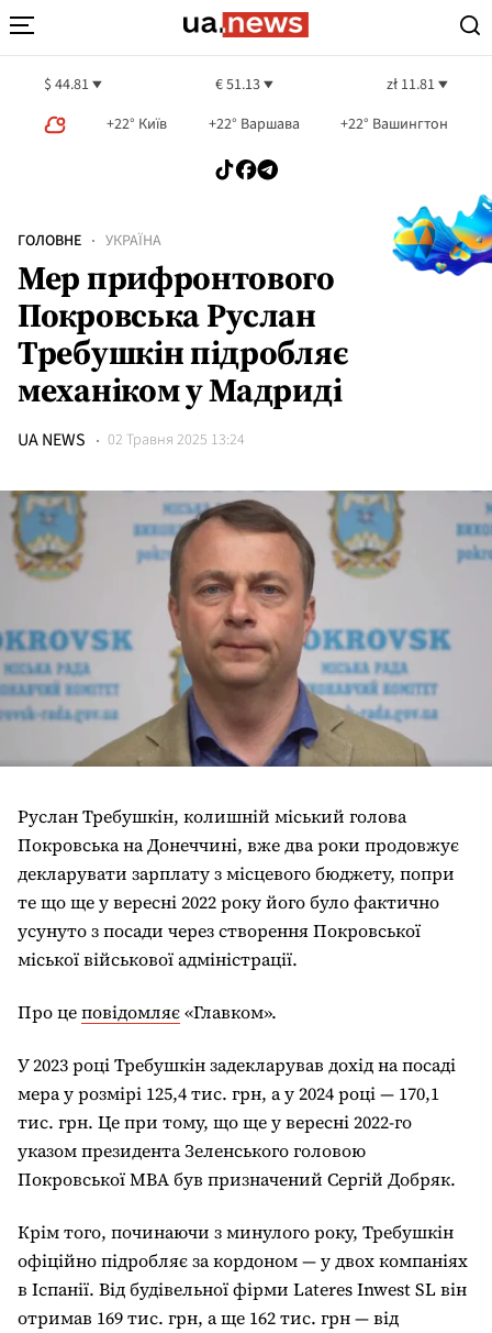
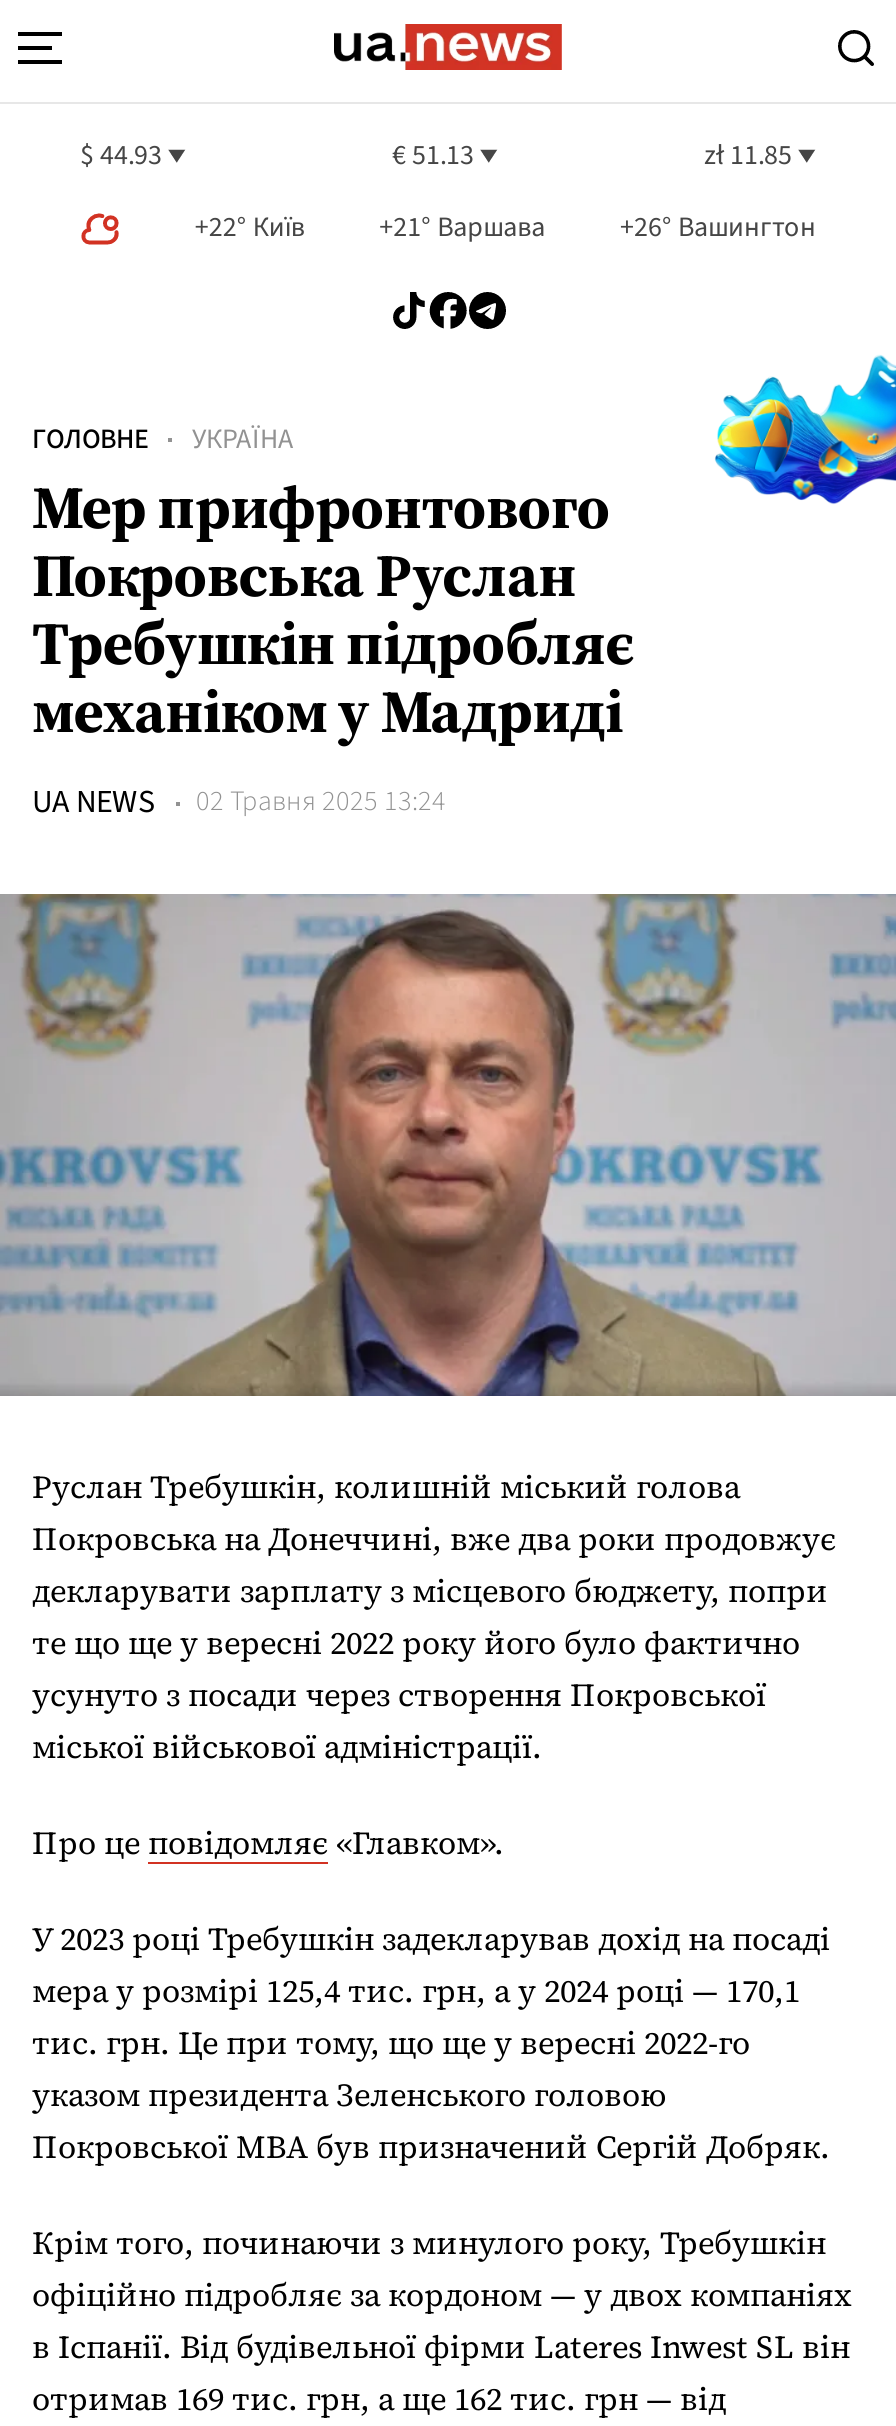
- $ 44.81
+ $ 44.93

- zł 11.81
+ zł 11.85

- +22° Варшава
+ +21° Варшава

- +22° Вашингтон
+ +26° Вашингтон
